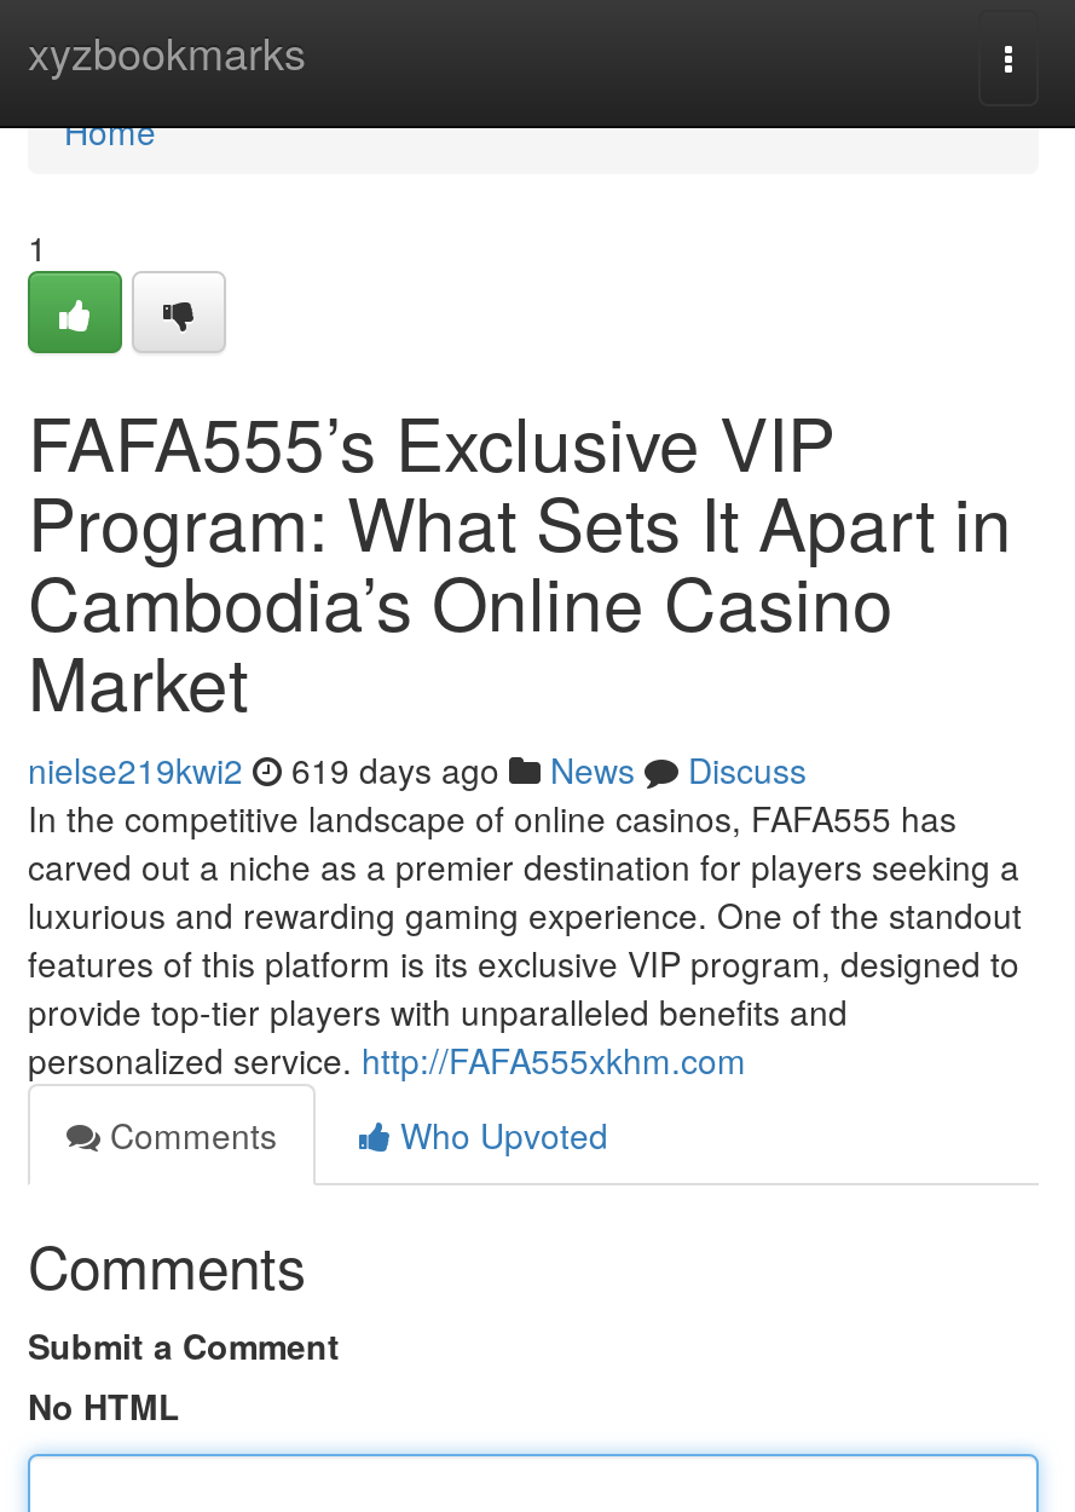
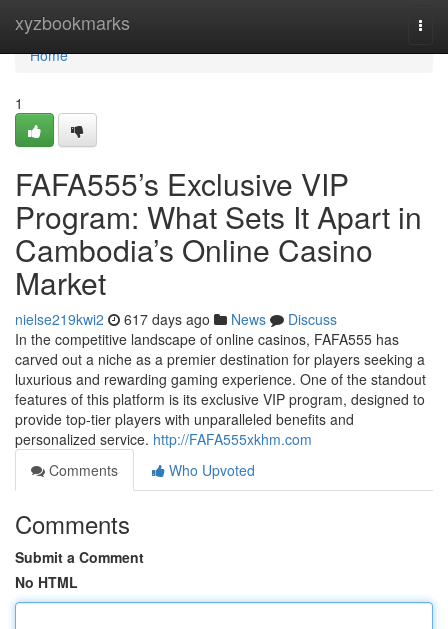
- nielse219kwi2 619 days ago News Discuss
+ nielse219kwi2 617 days ago News Discuss
